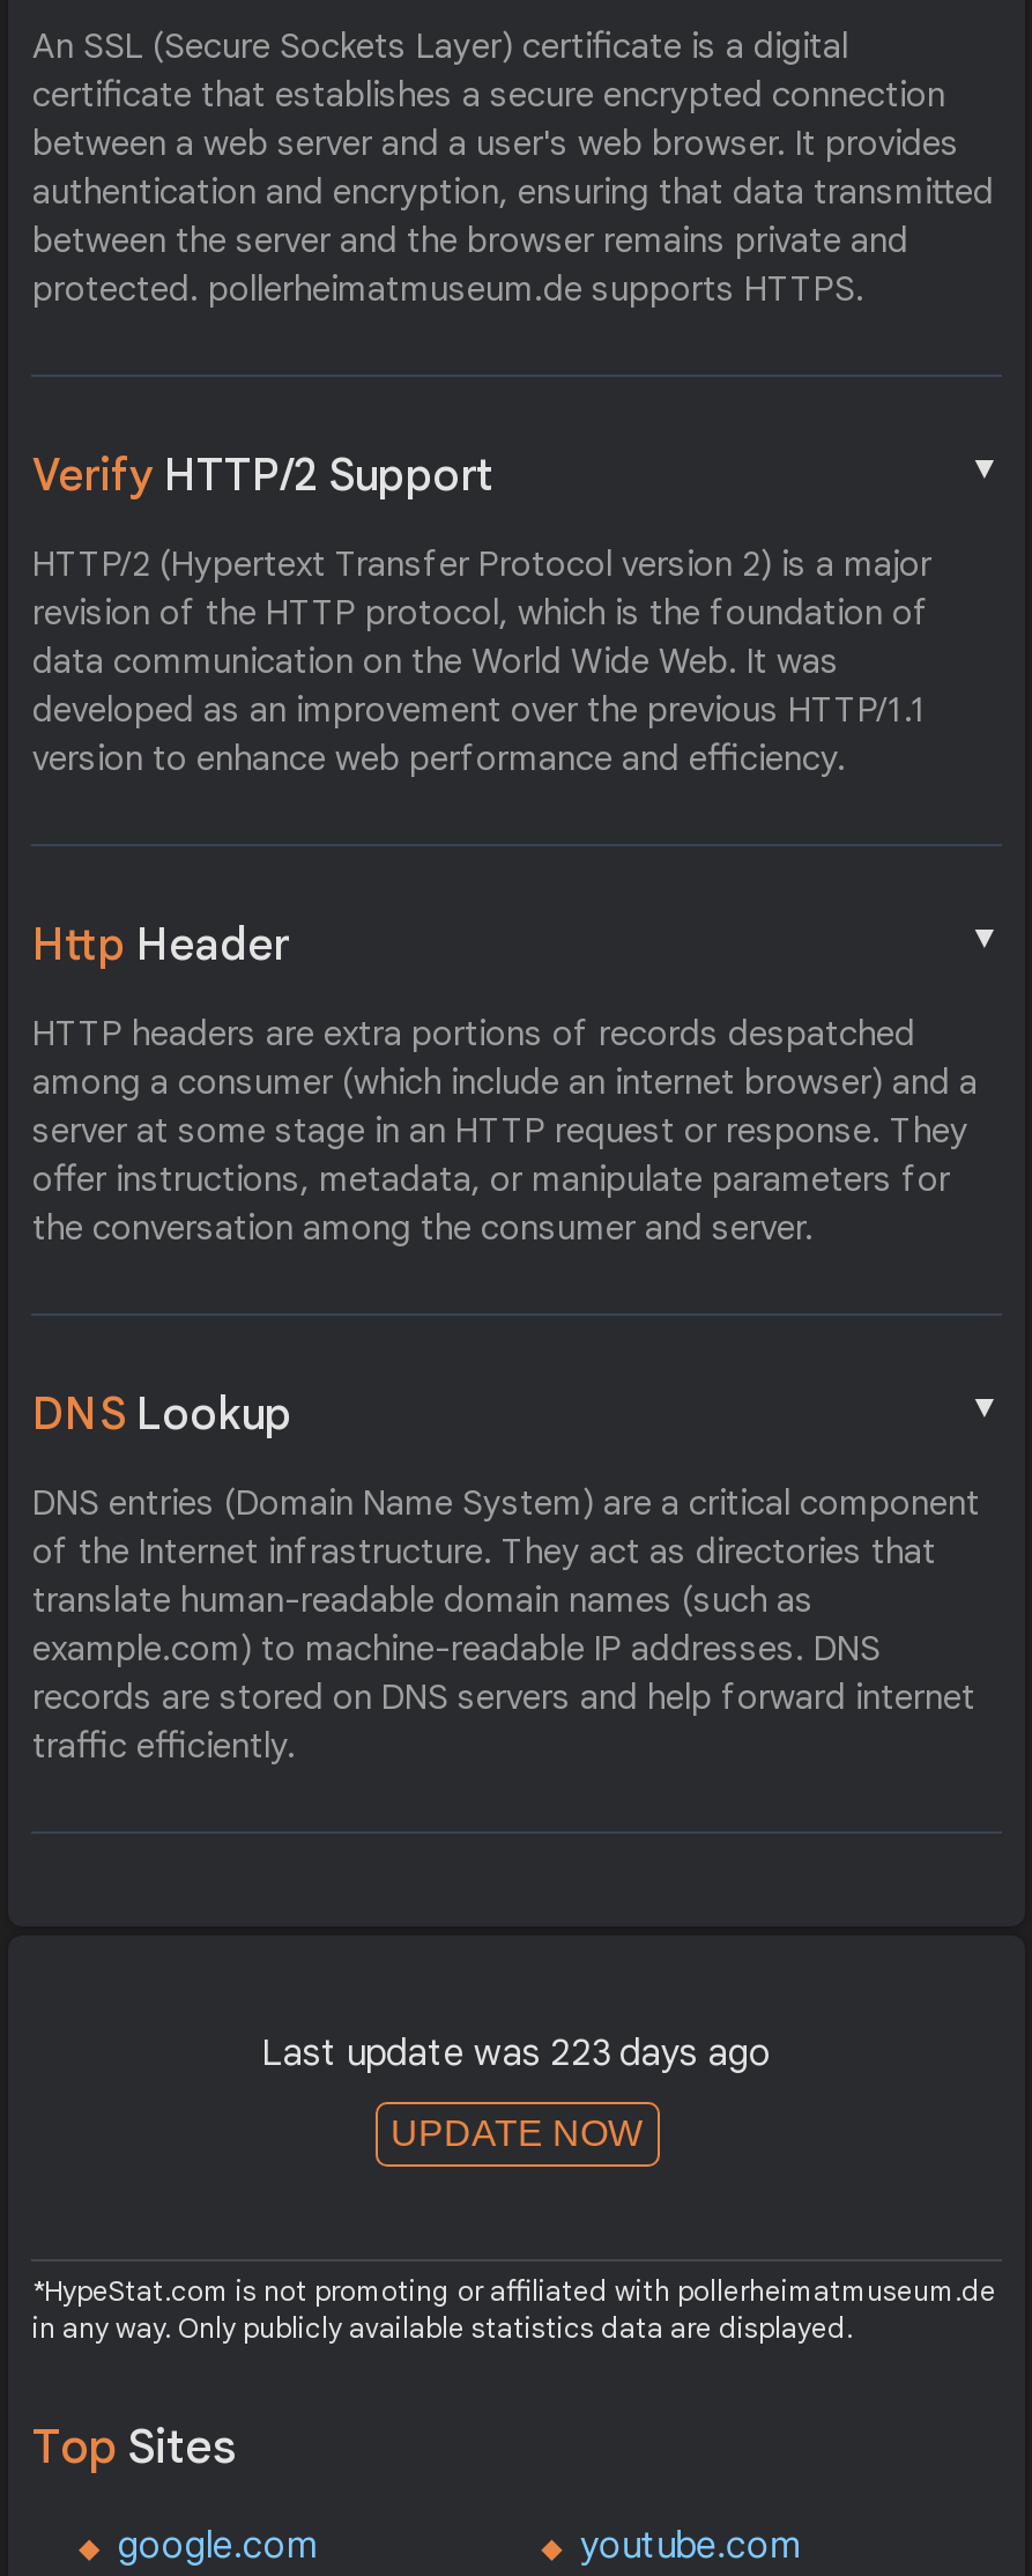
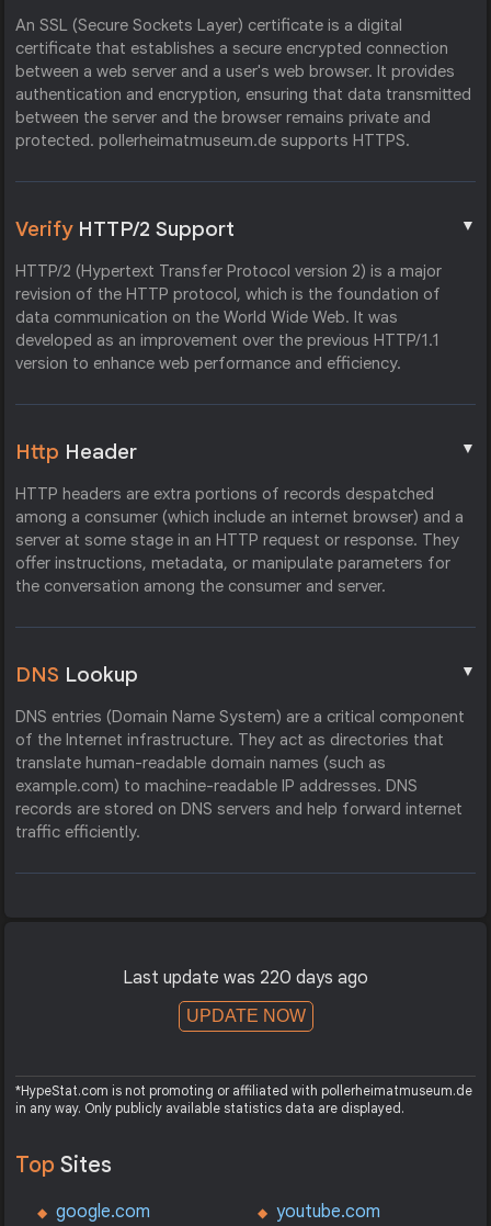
- Last update was 223 days ago
+ Last update was 220 days ago
